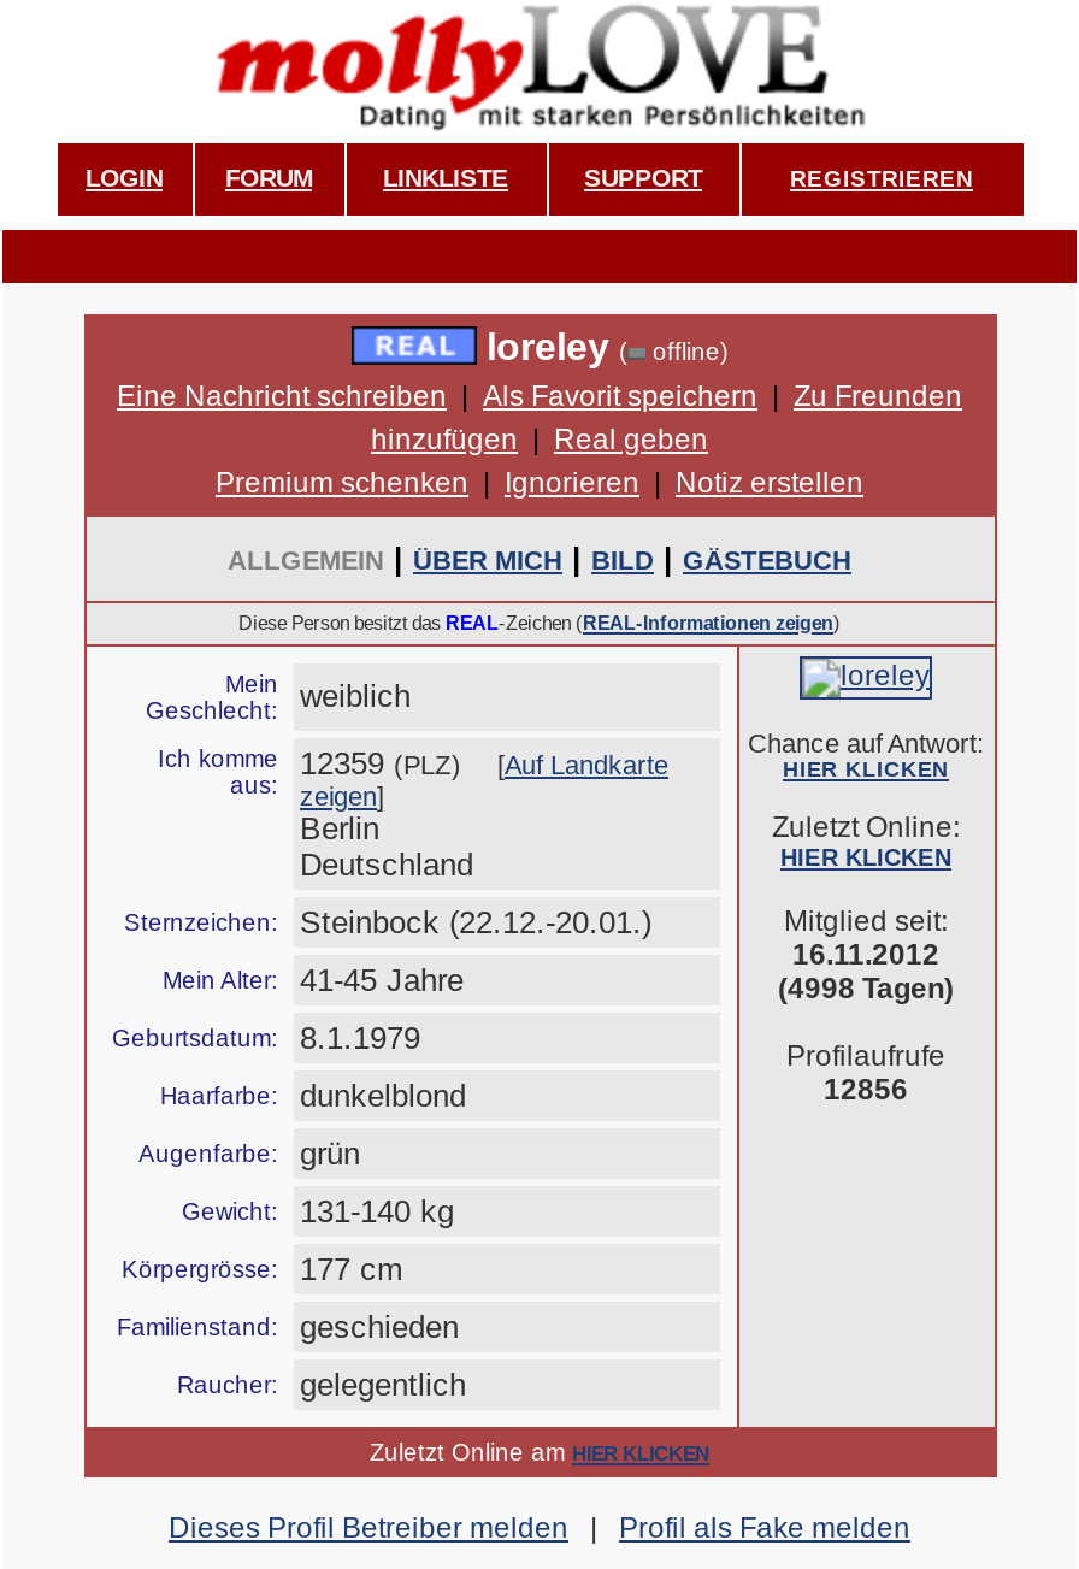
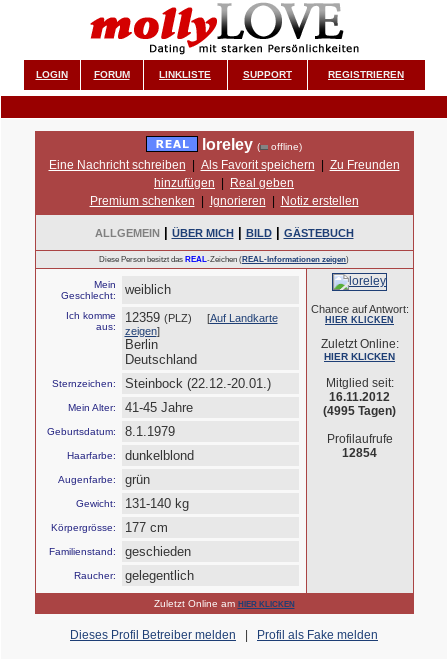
- (4998 Tagen)
+ (4995 Tagen)

- 12856
+ 12854
